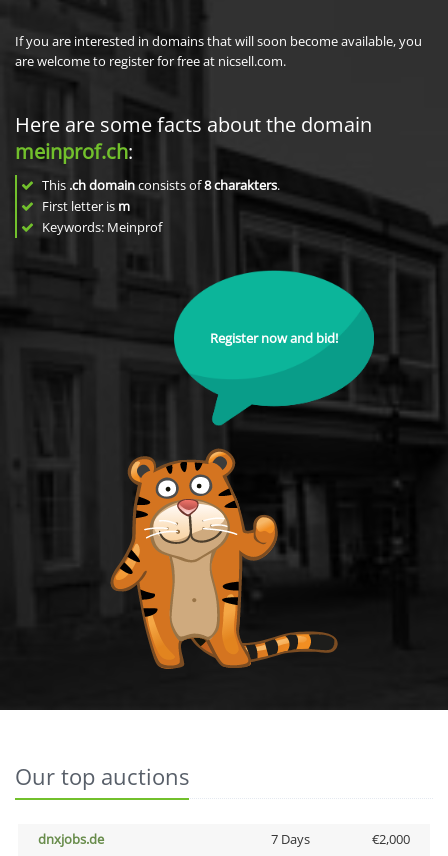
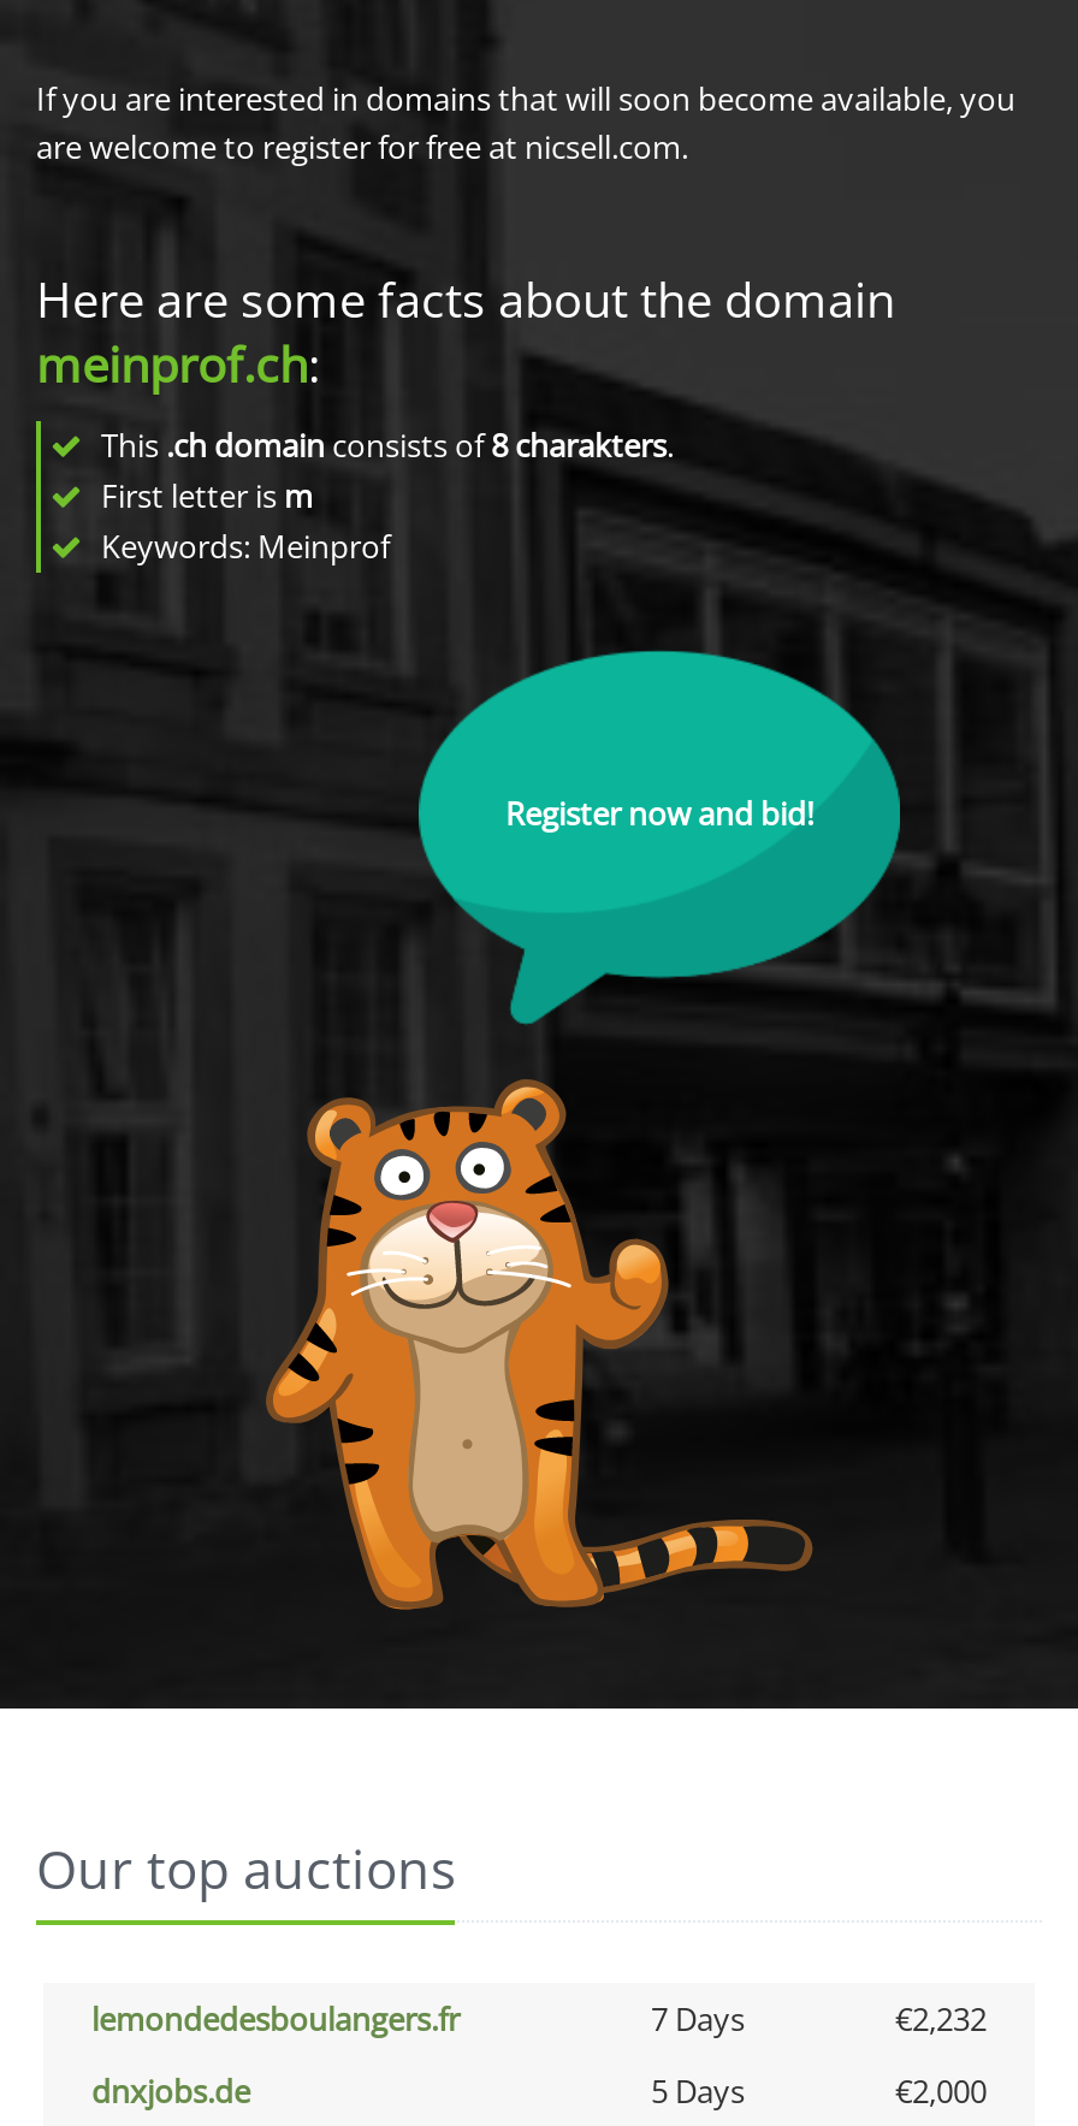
+ lemondedesboulangers.fr
+ 7 Days
+ €2,232

- 7 Days
+ 5 Days
